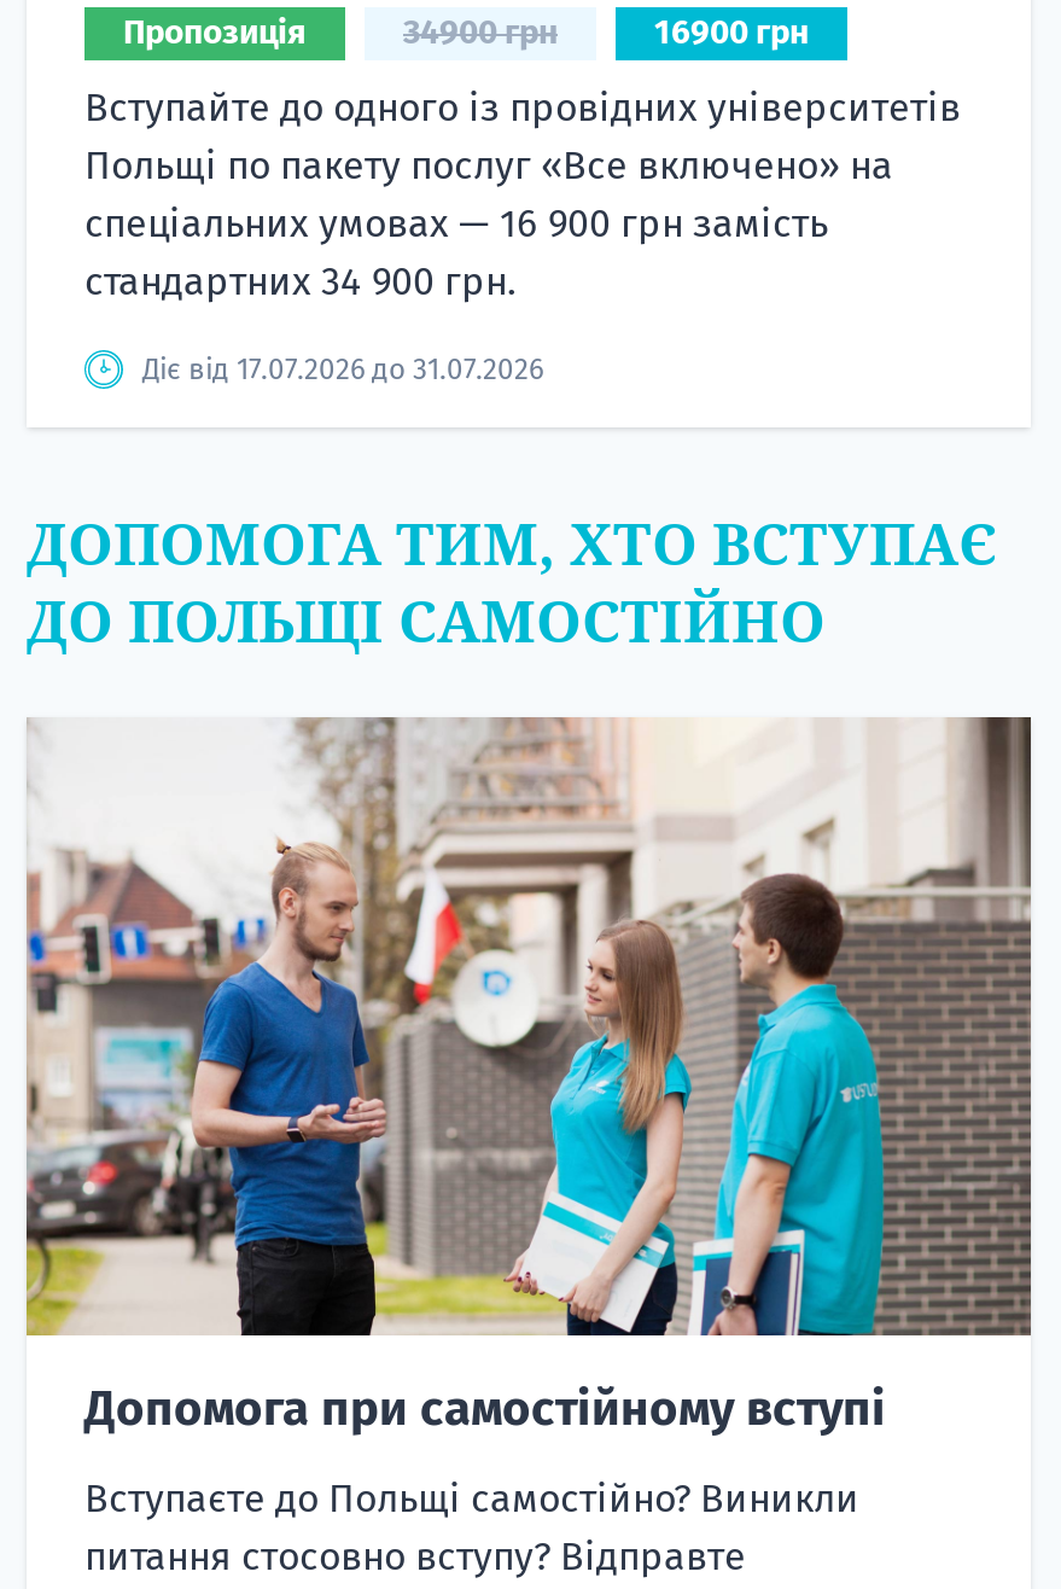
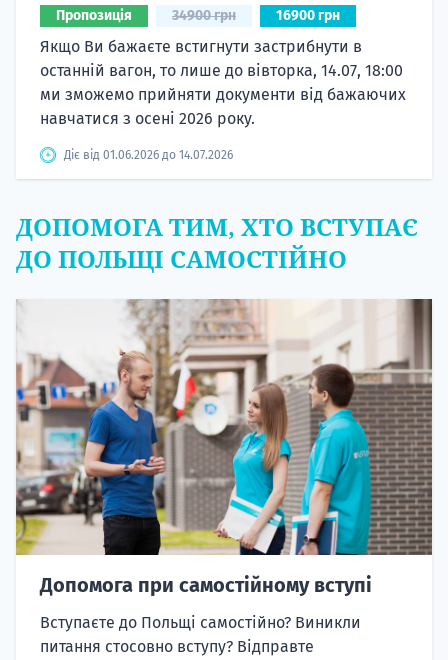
- Вступайте до одного із провідних університетів
- Польщі по пакету послуг «Все включено» на
- спеціальних умовах — 16 900 грн замість
- стандартних 34 900 грн.
+ Якщо Ви бажаєте встигнути застрибнути в
+ останній вагон, то лише до вівторка, 14.07, 18:00
+ ми зможемо прийняти документи від бажаючих
+ навчатися з осені 2026 року.

- Діє від 17.07.2026 до 31.07.2026
+ Діє від 01.06.2026 до 14.07.2026
